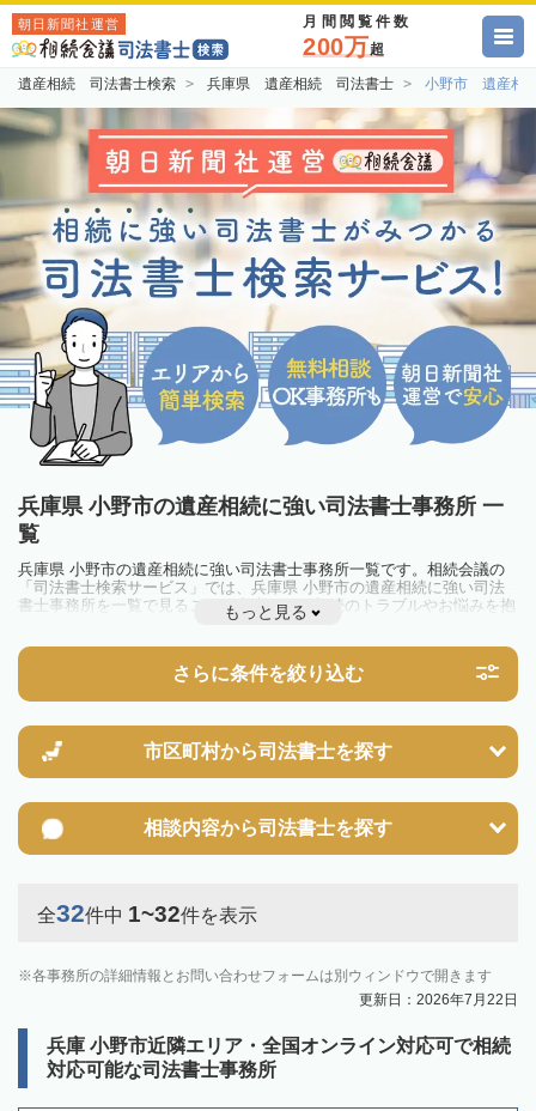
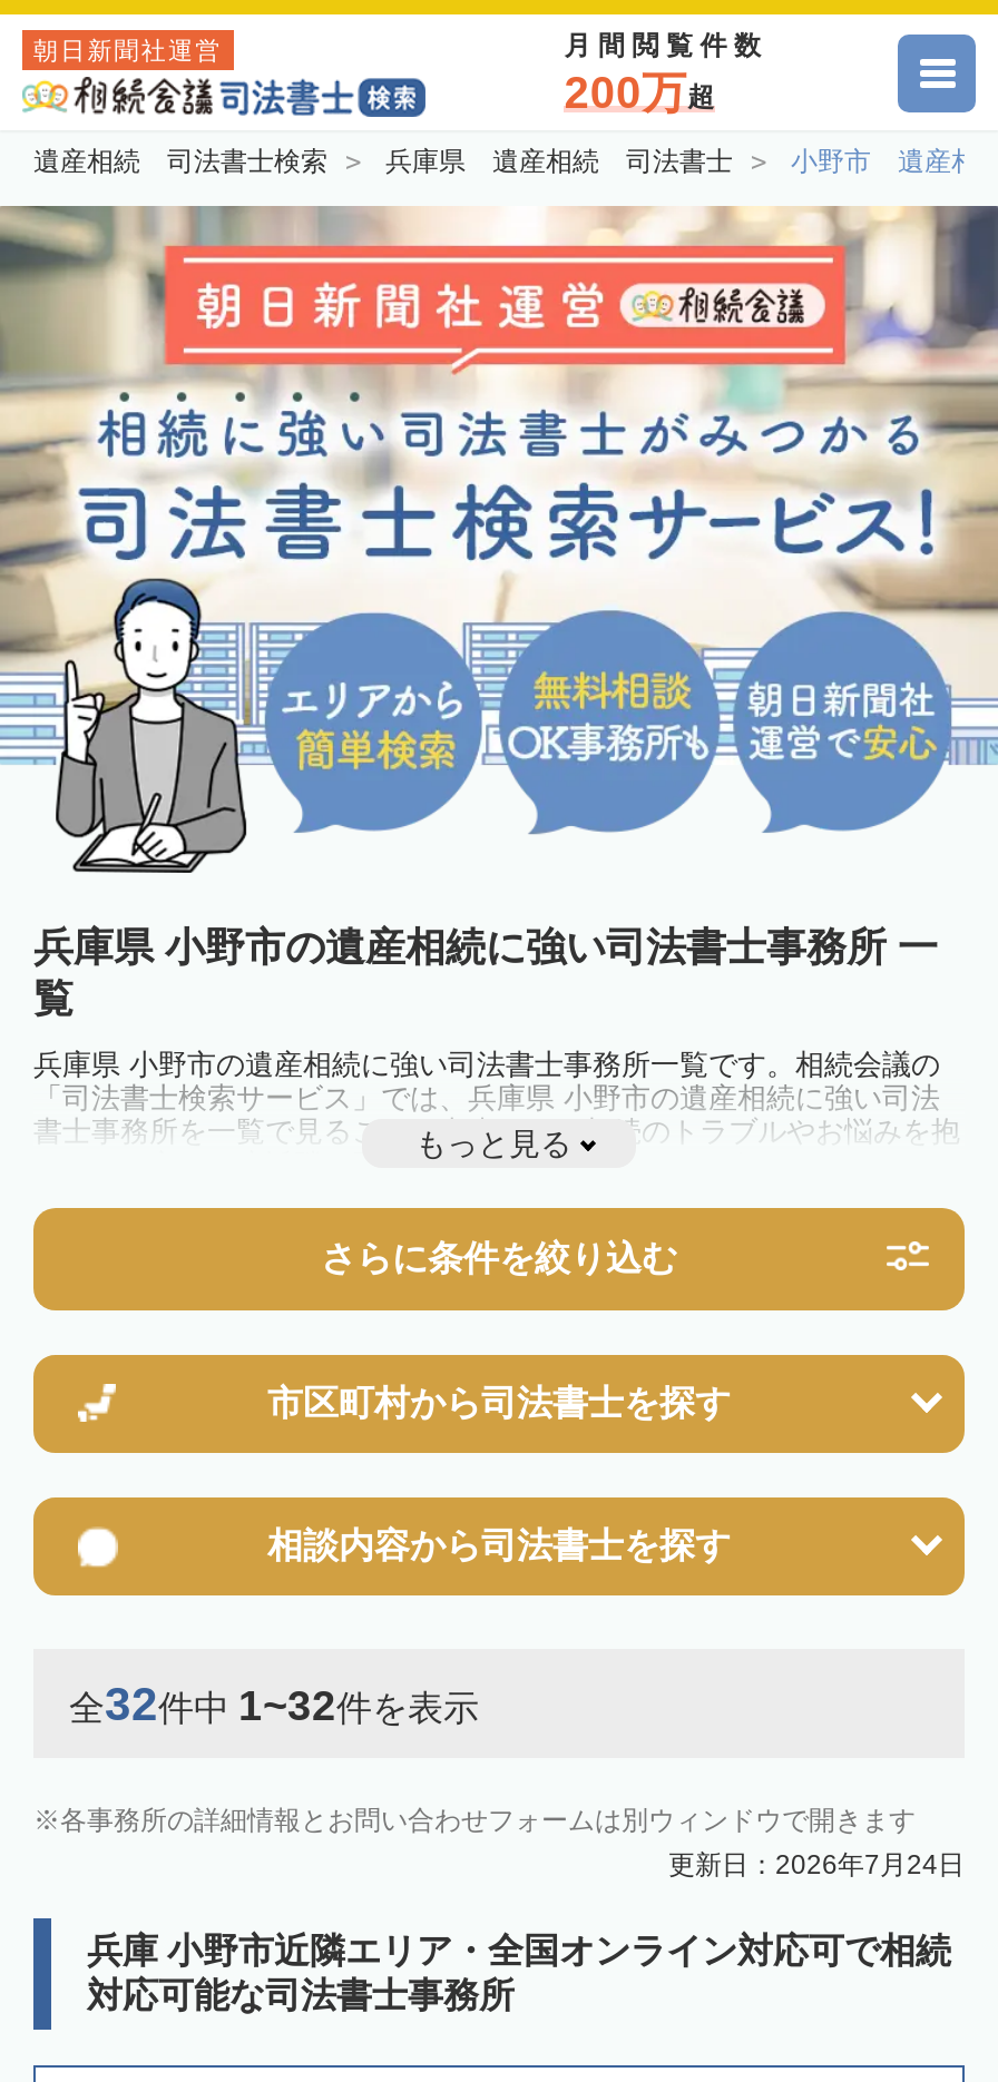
- 更新日：2026年7月22日
+ 更新日：2026年7月24日
